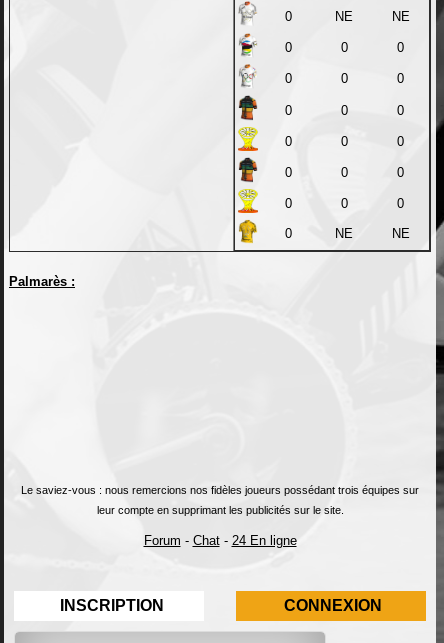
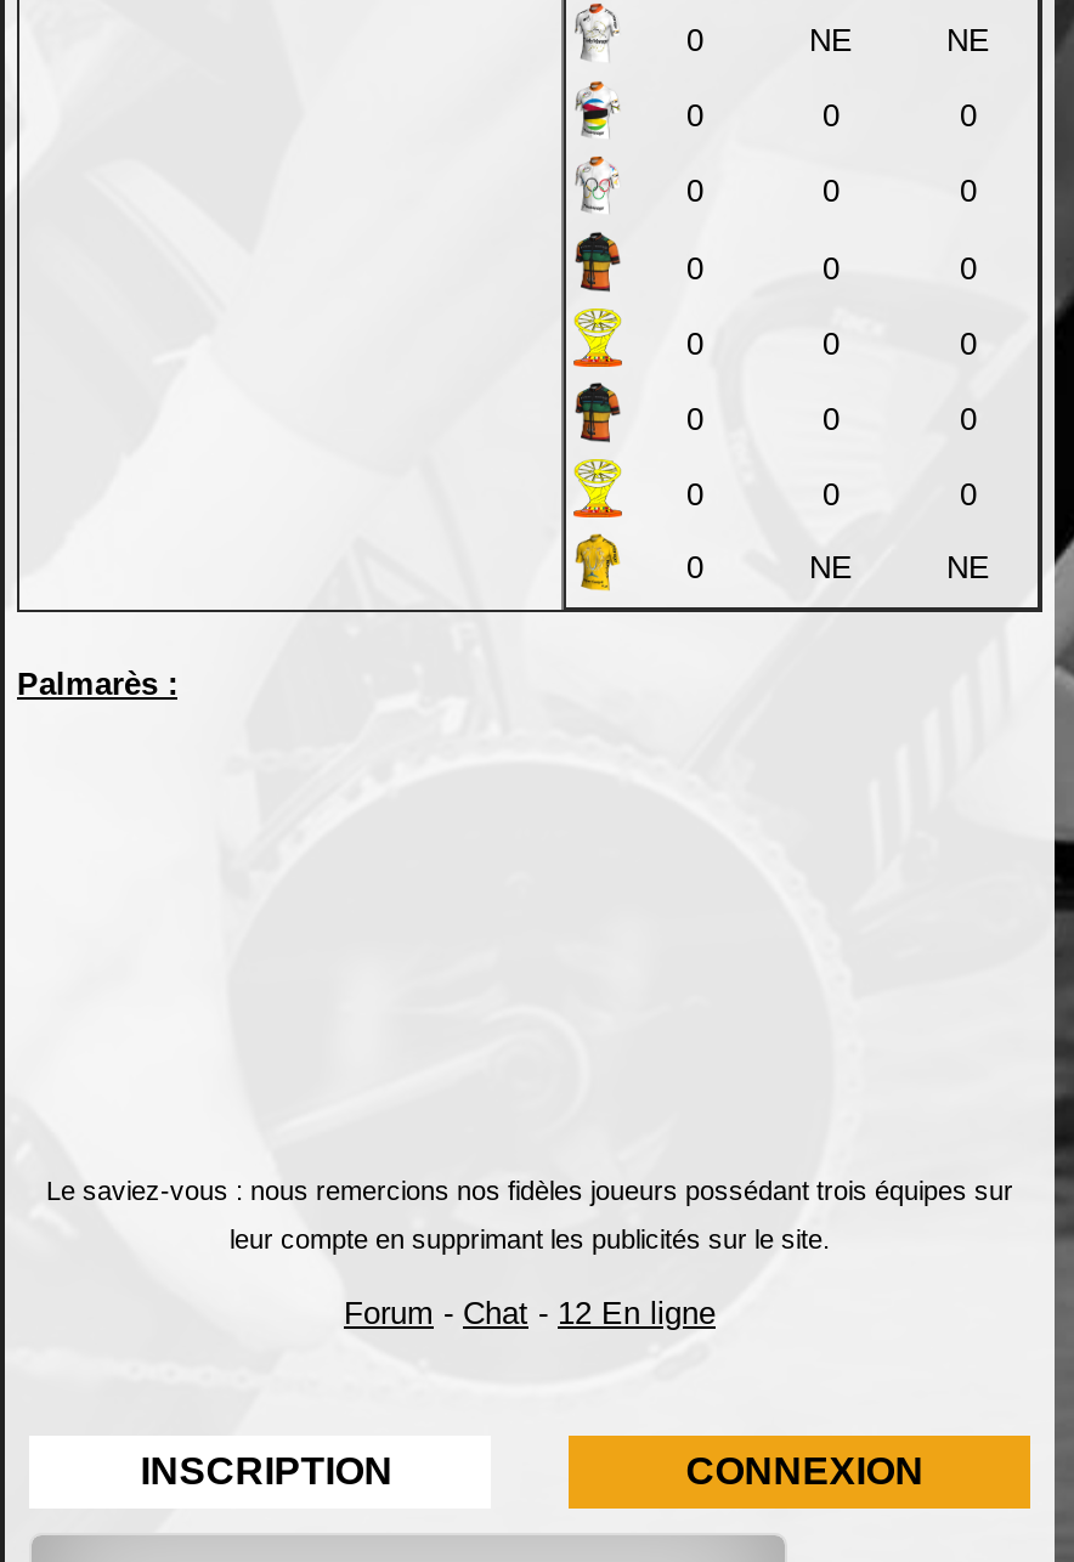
- Forum - Chat - 24 En ligne
+ Forum - Chat - 12 En ligne
